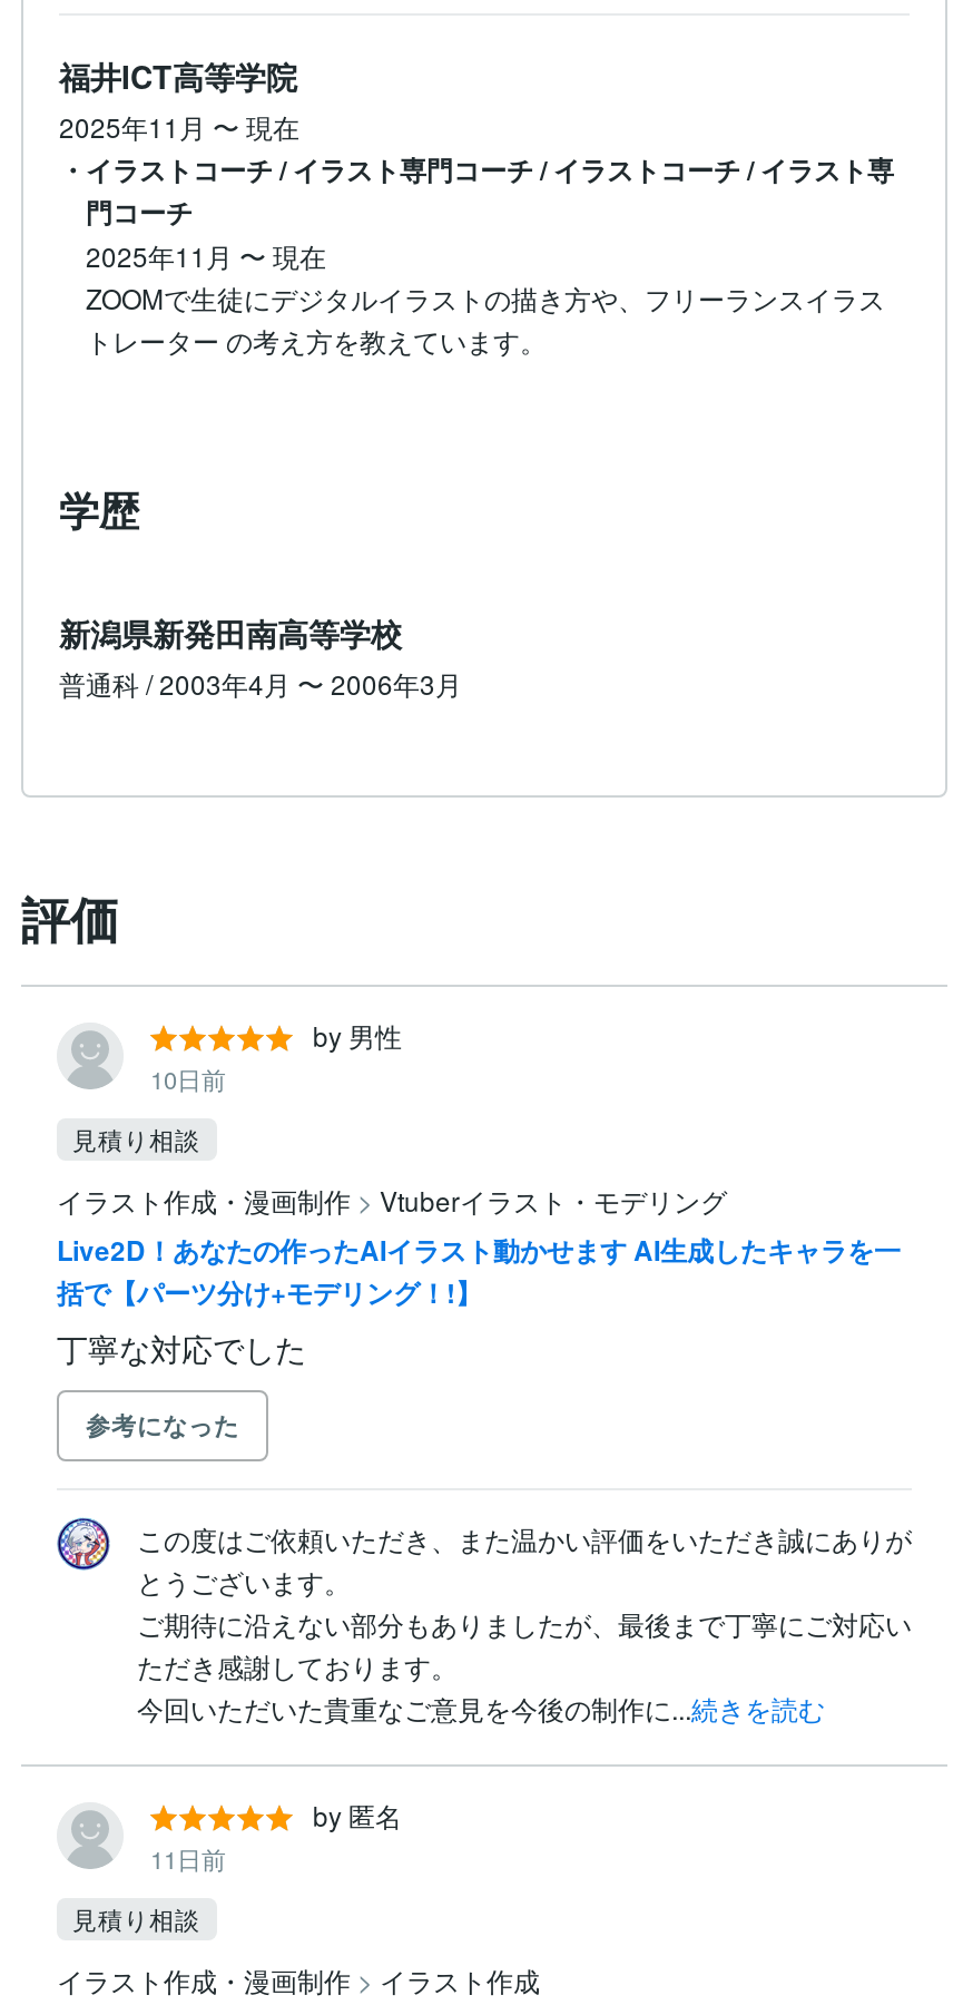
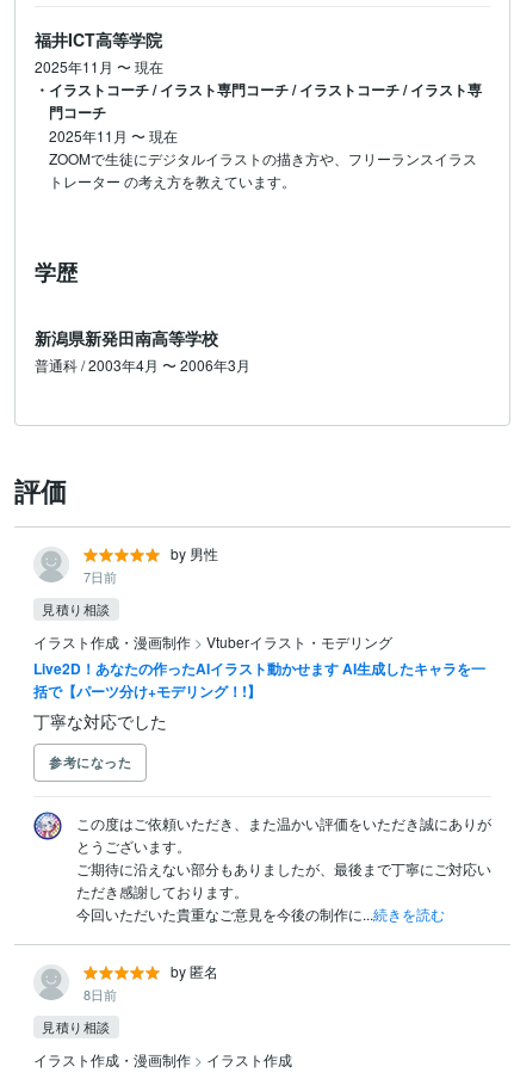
- 10日前
+ 7日前

- 11日前
+ 8日前
